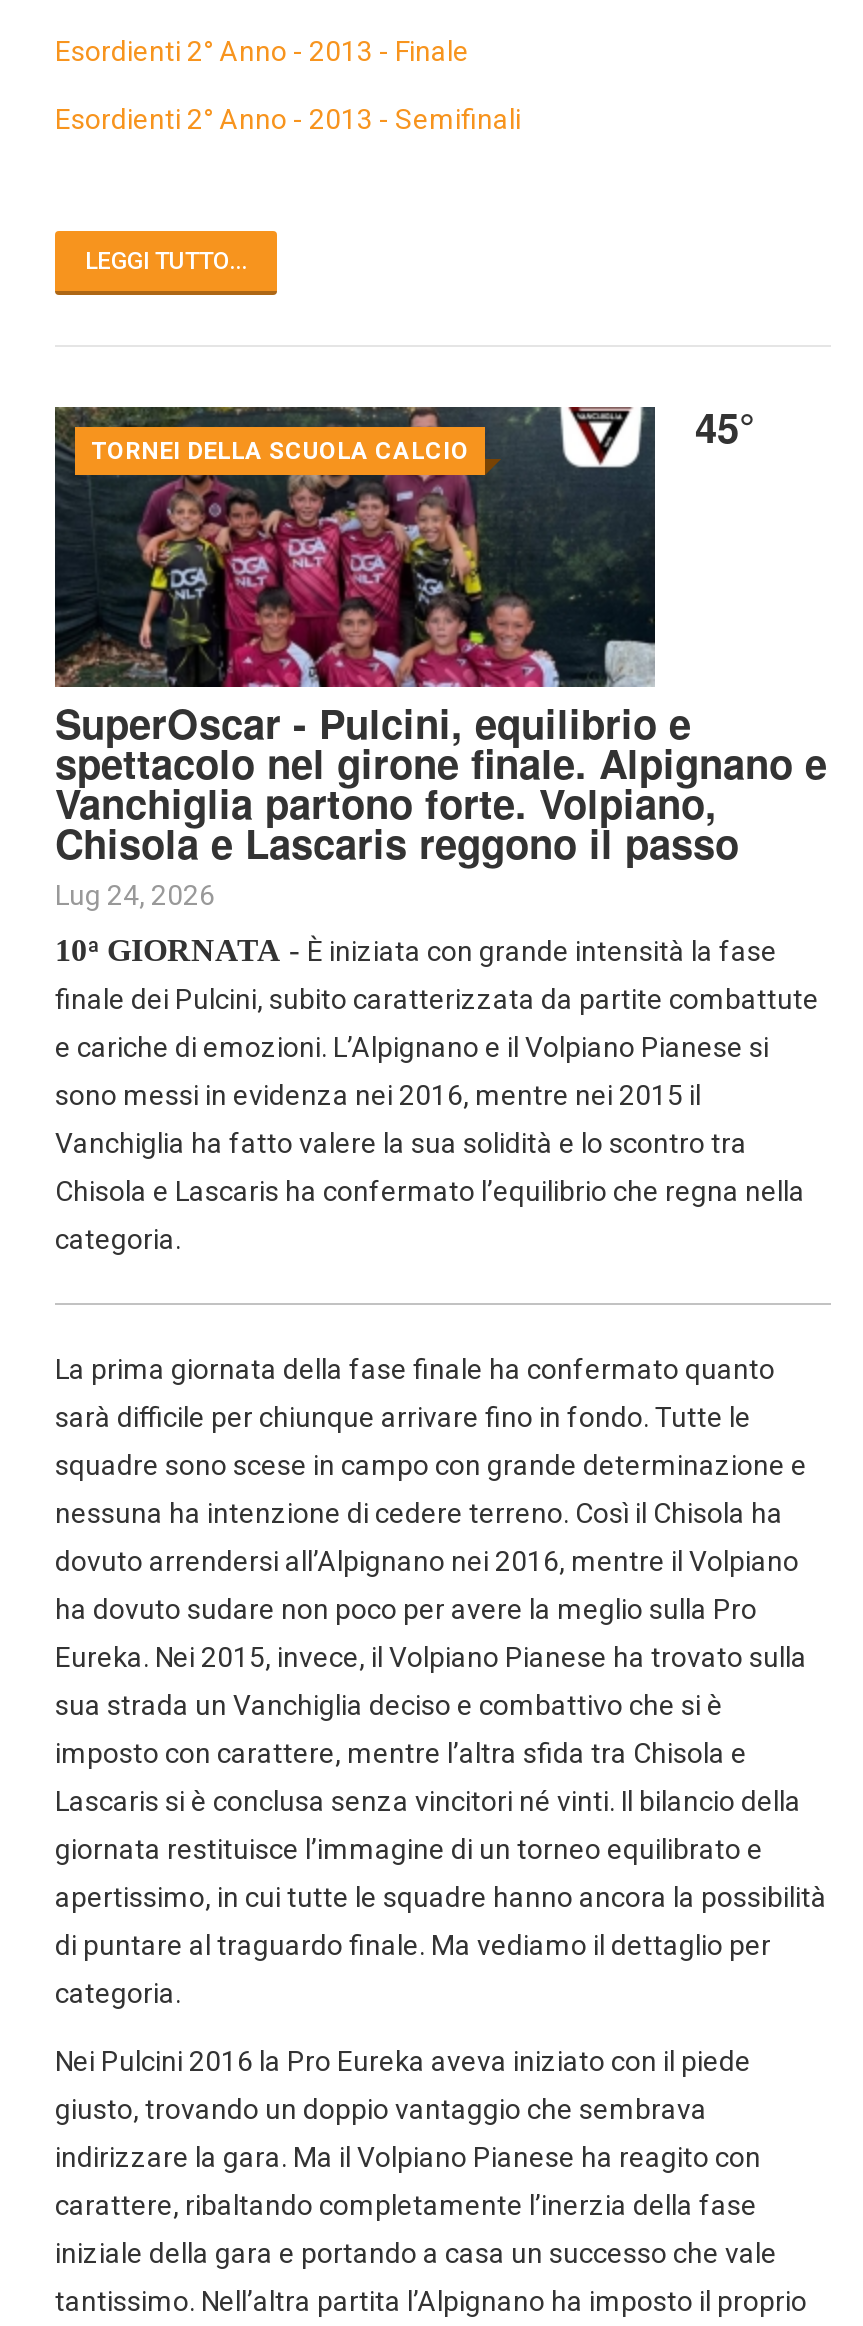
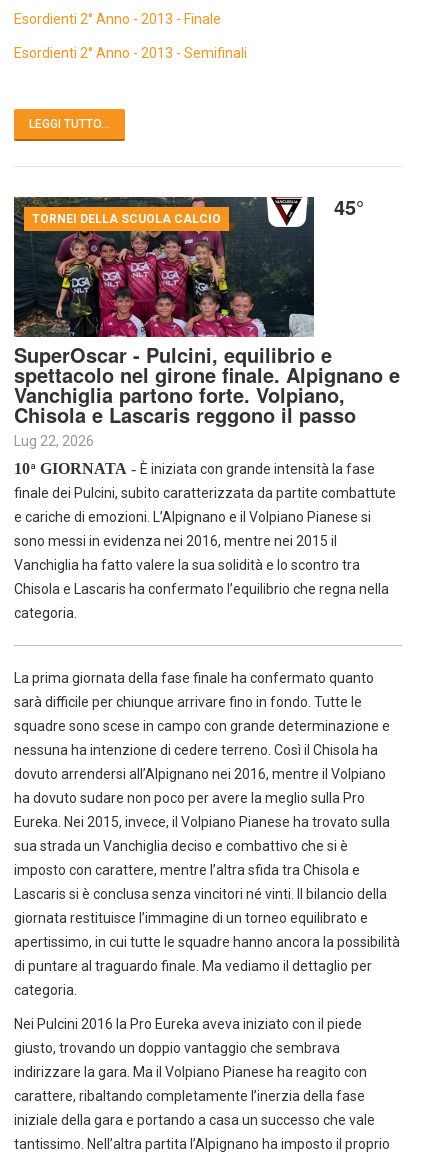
- Lug 24, 2026
+ Lug 22, 2026
